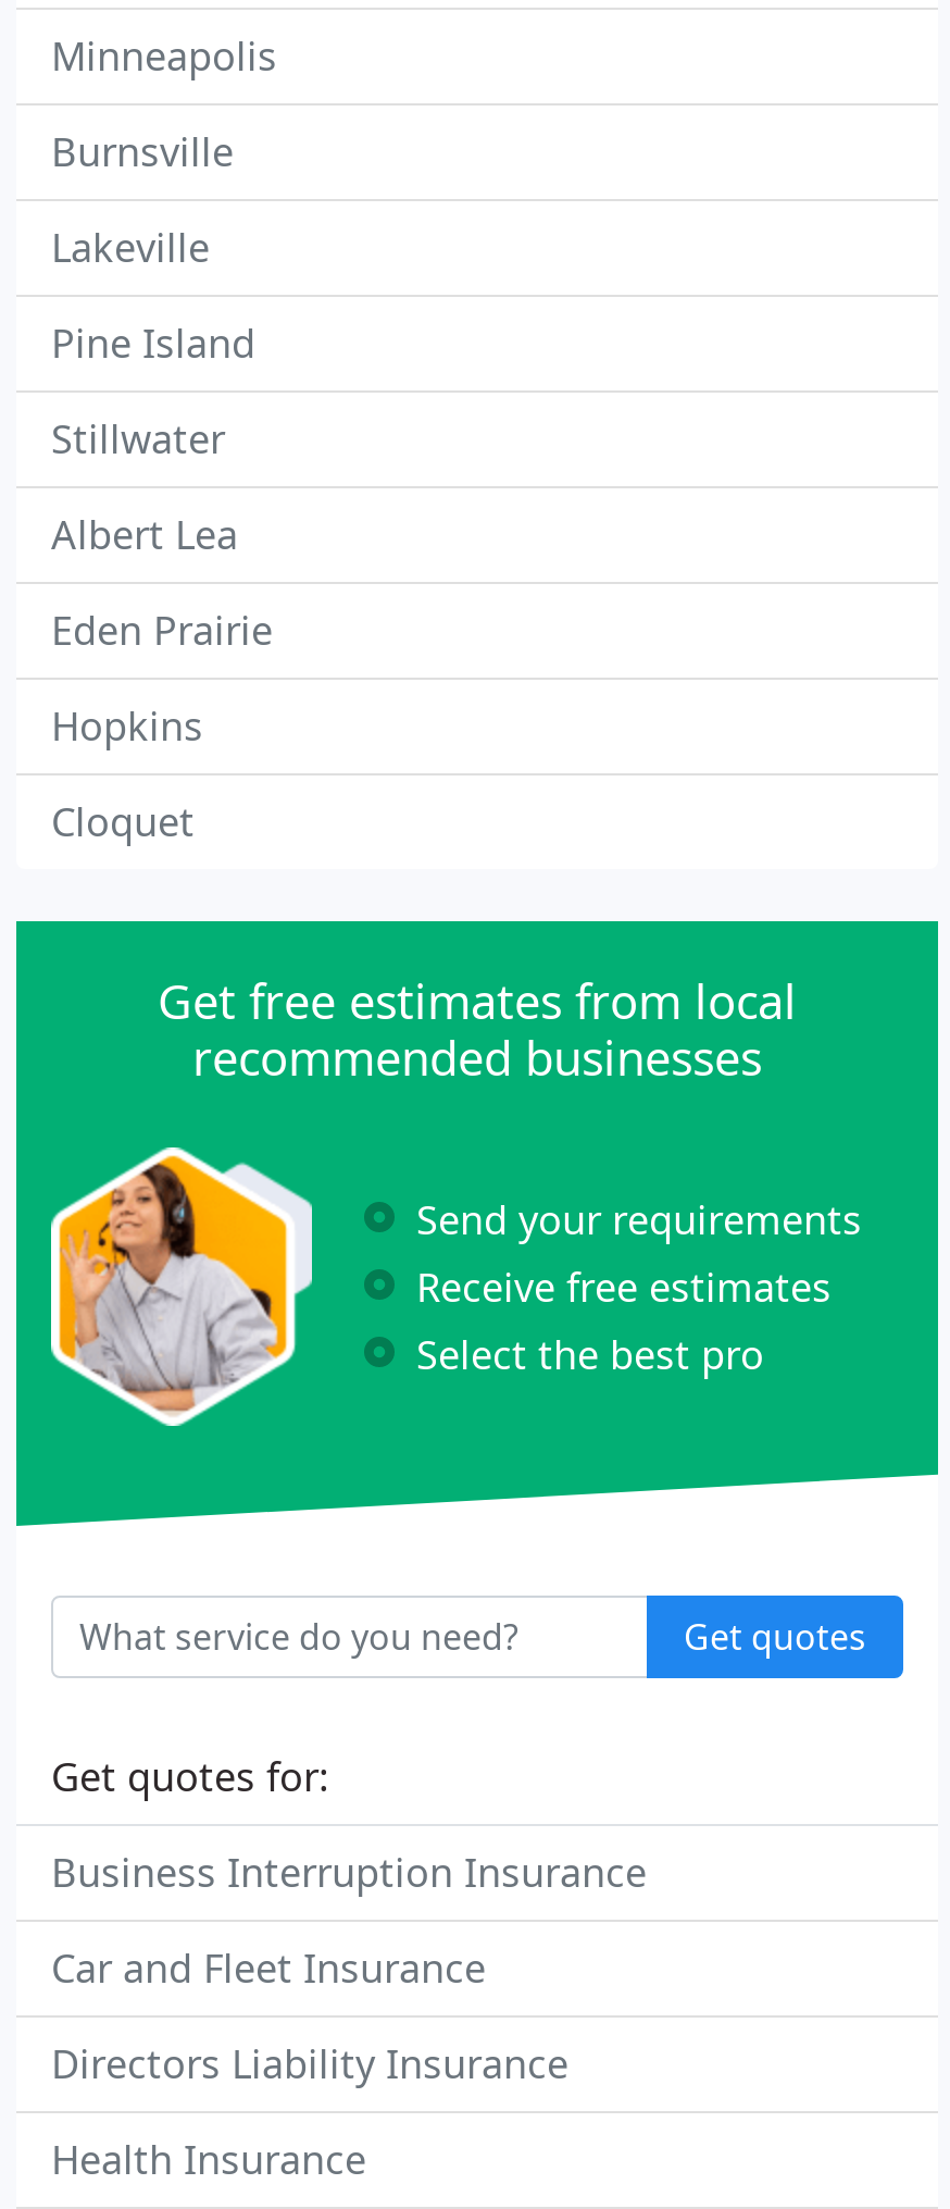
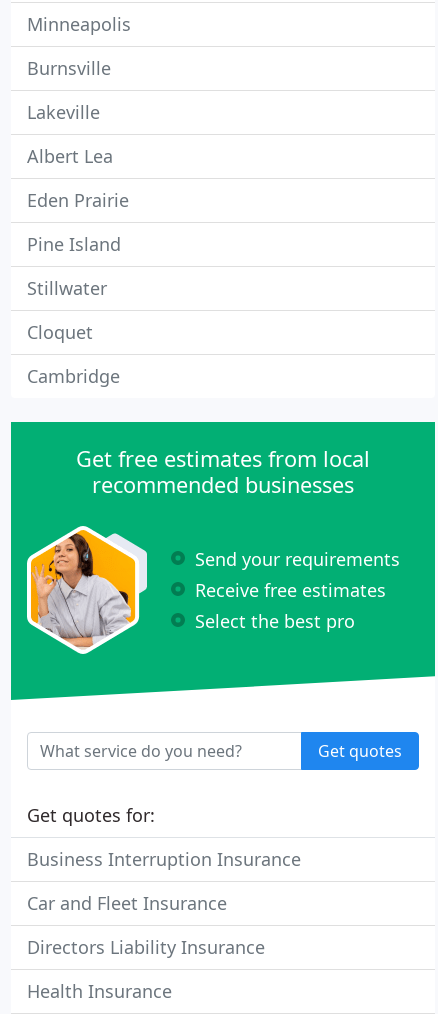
moved down: Pine Island | Stillwater

moved up: Albert Lea | Eden Prairie

- Hopkins

moved up: Cloquet

+ Cambridge
